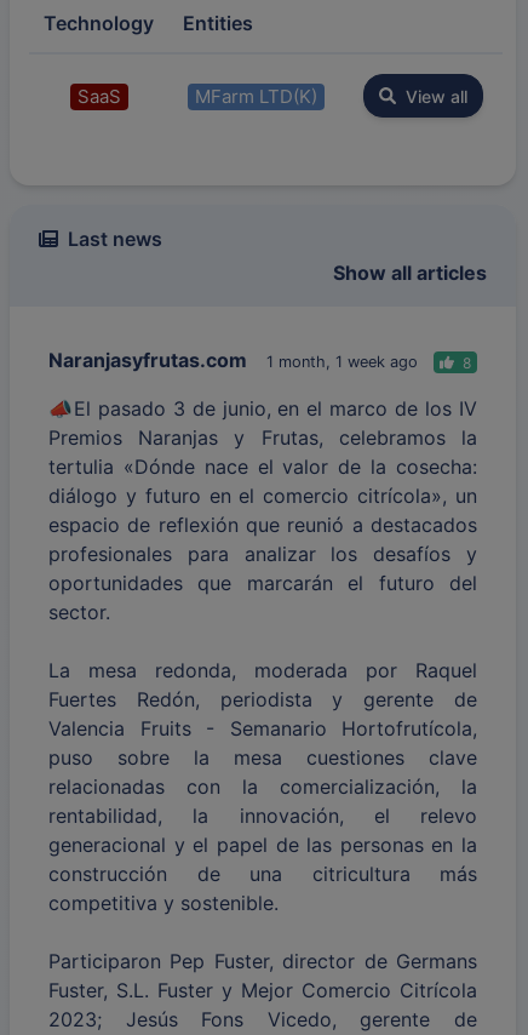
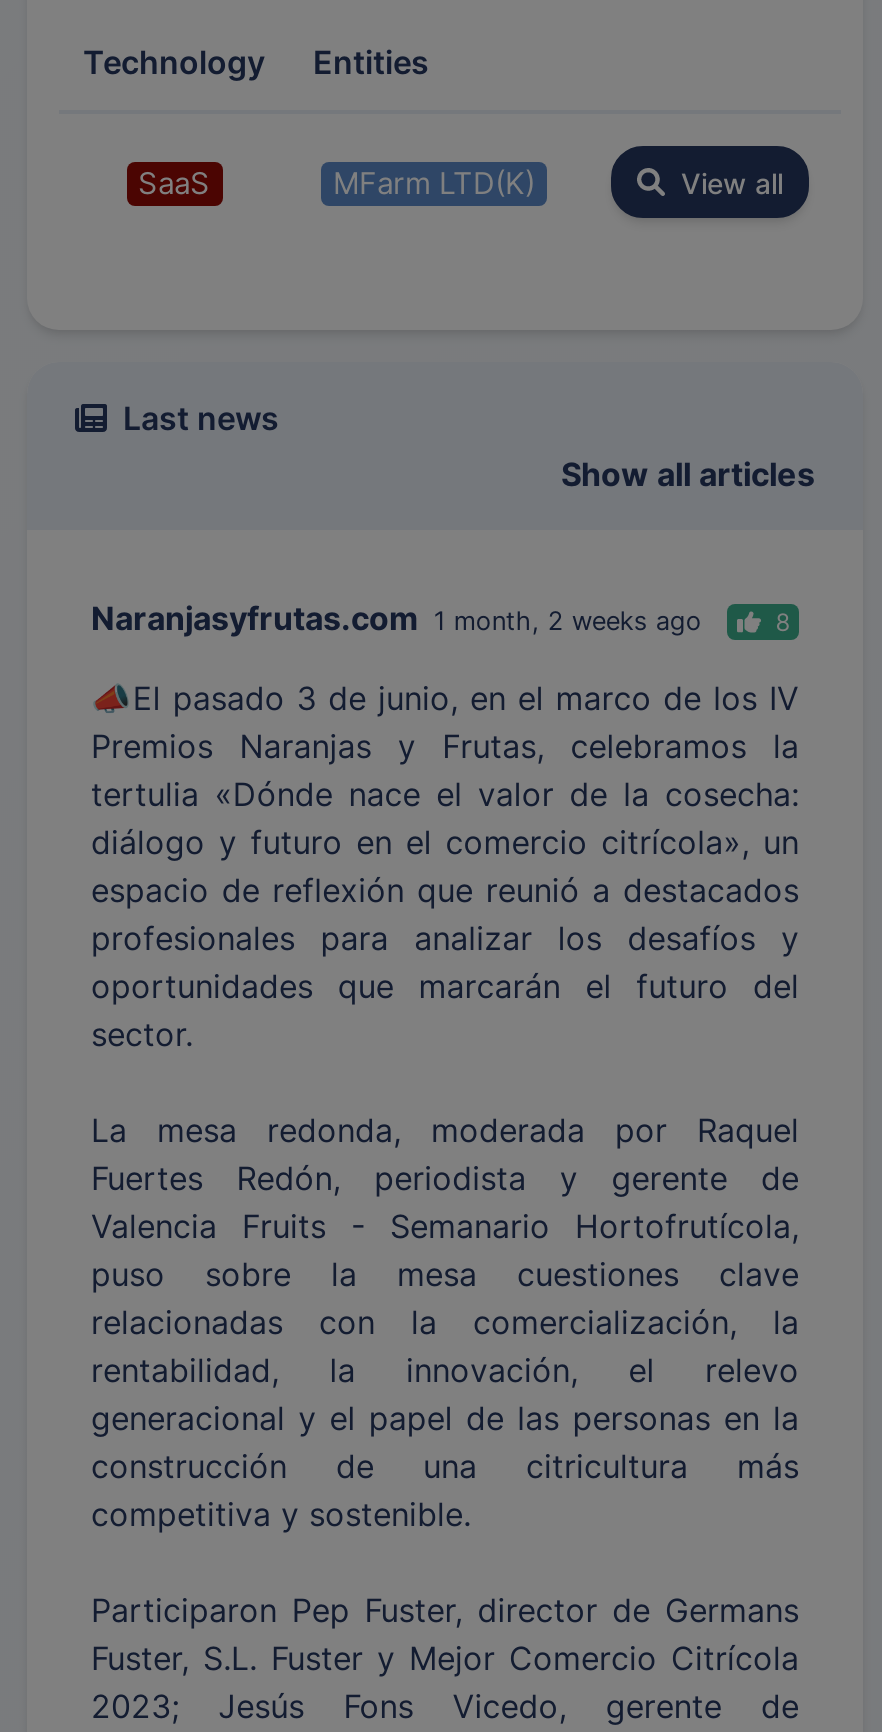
- Naranjasyfrutas.com
- 1 month, 1 week ago
+ Naranjasyfrutas.com 1 month, 2 weeks ago
